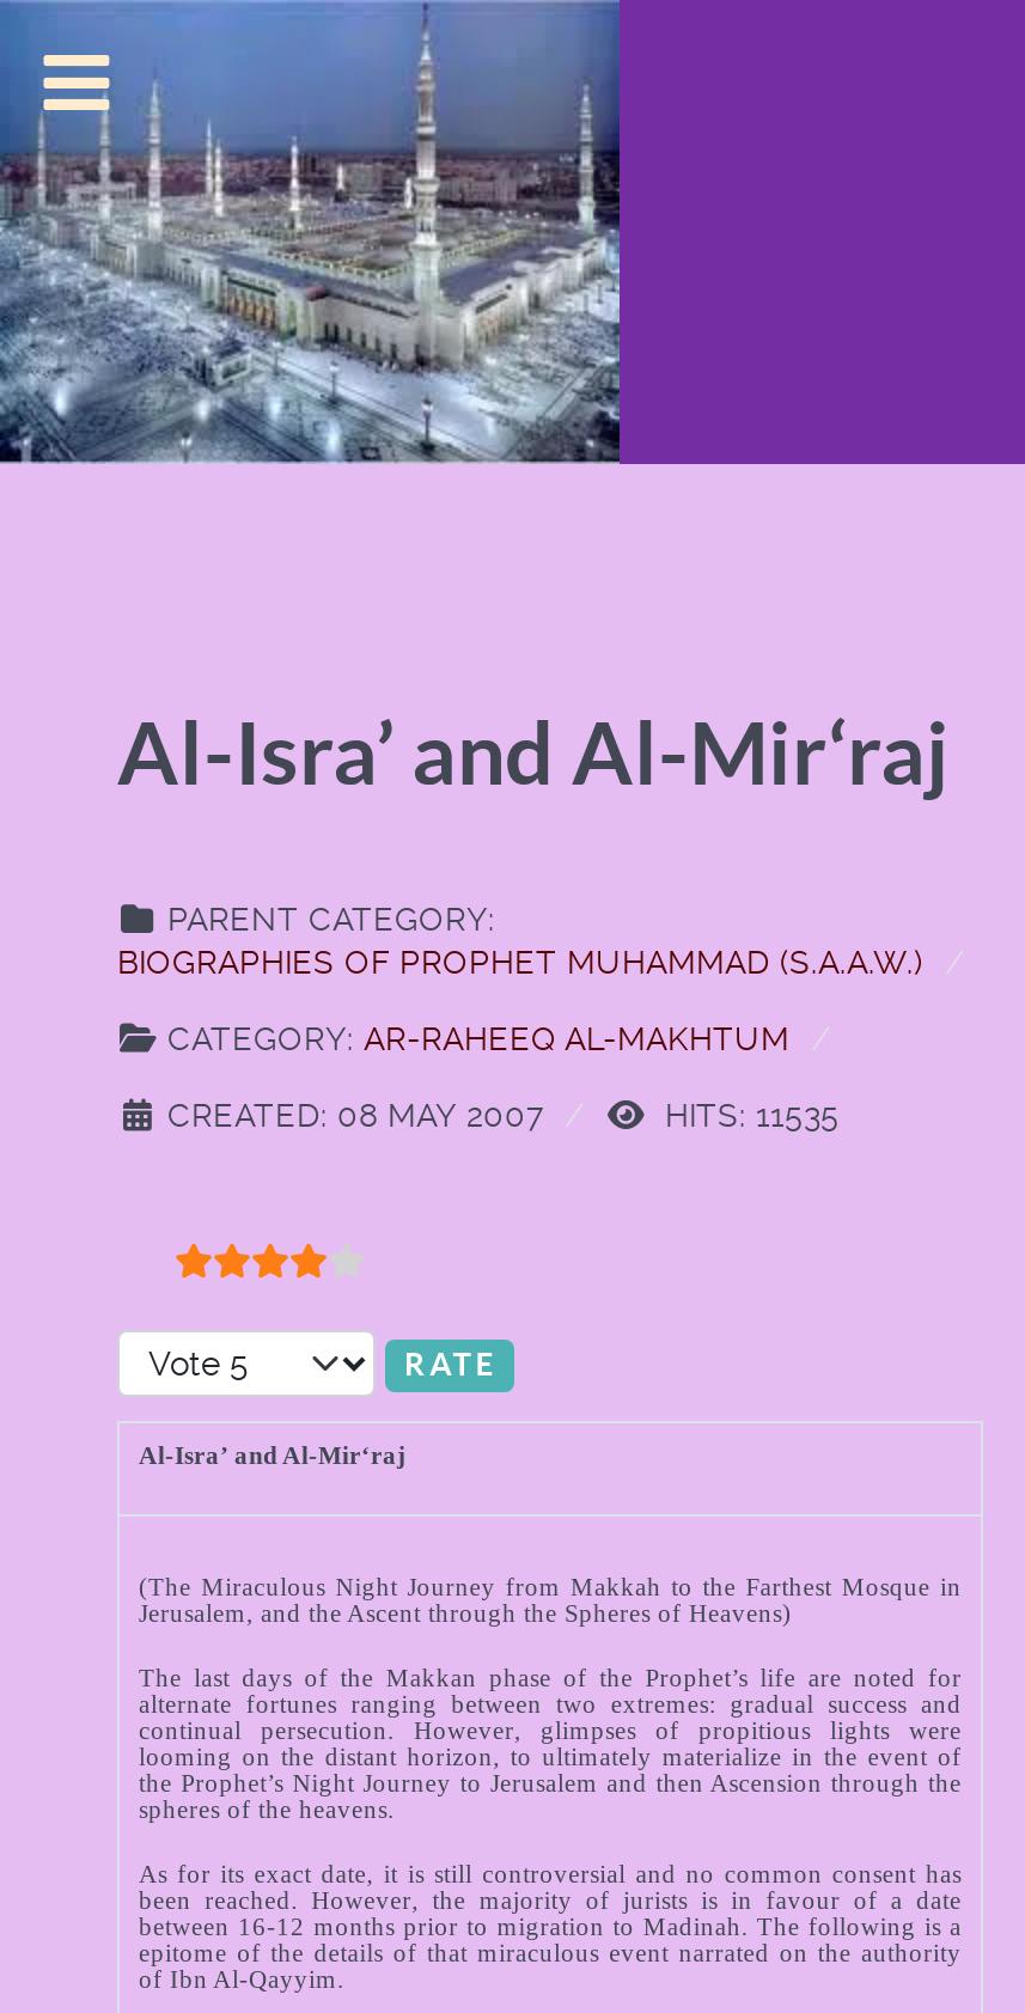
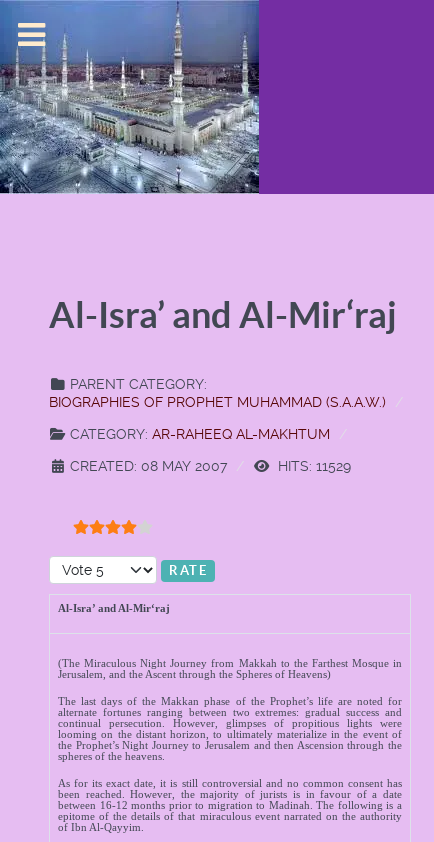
- HITS: 11535
+ HITS: 11529
